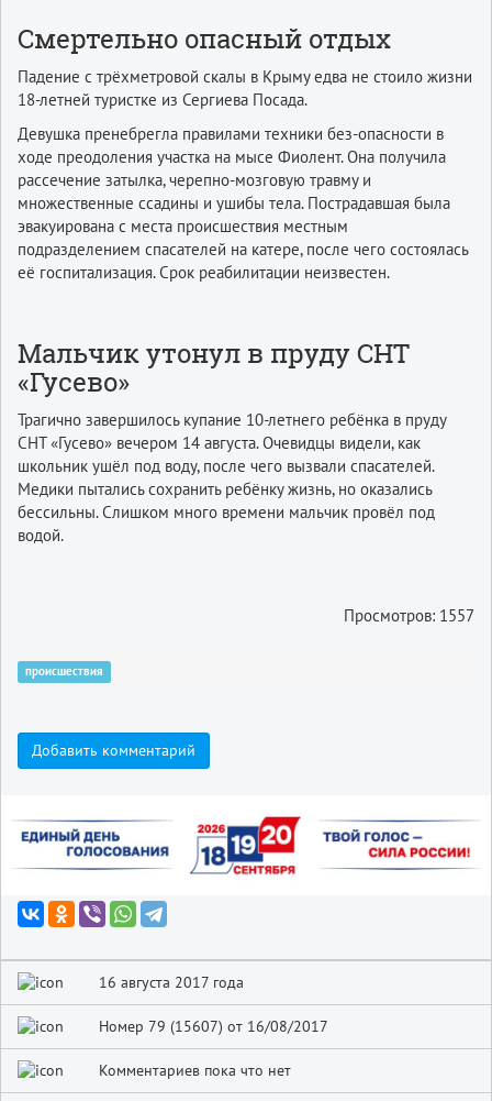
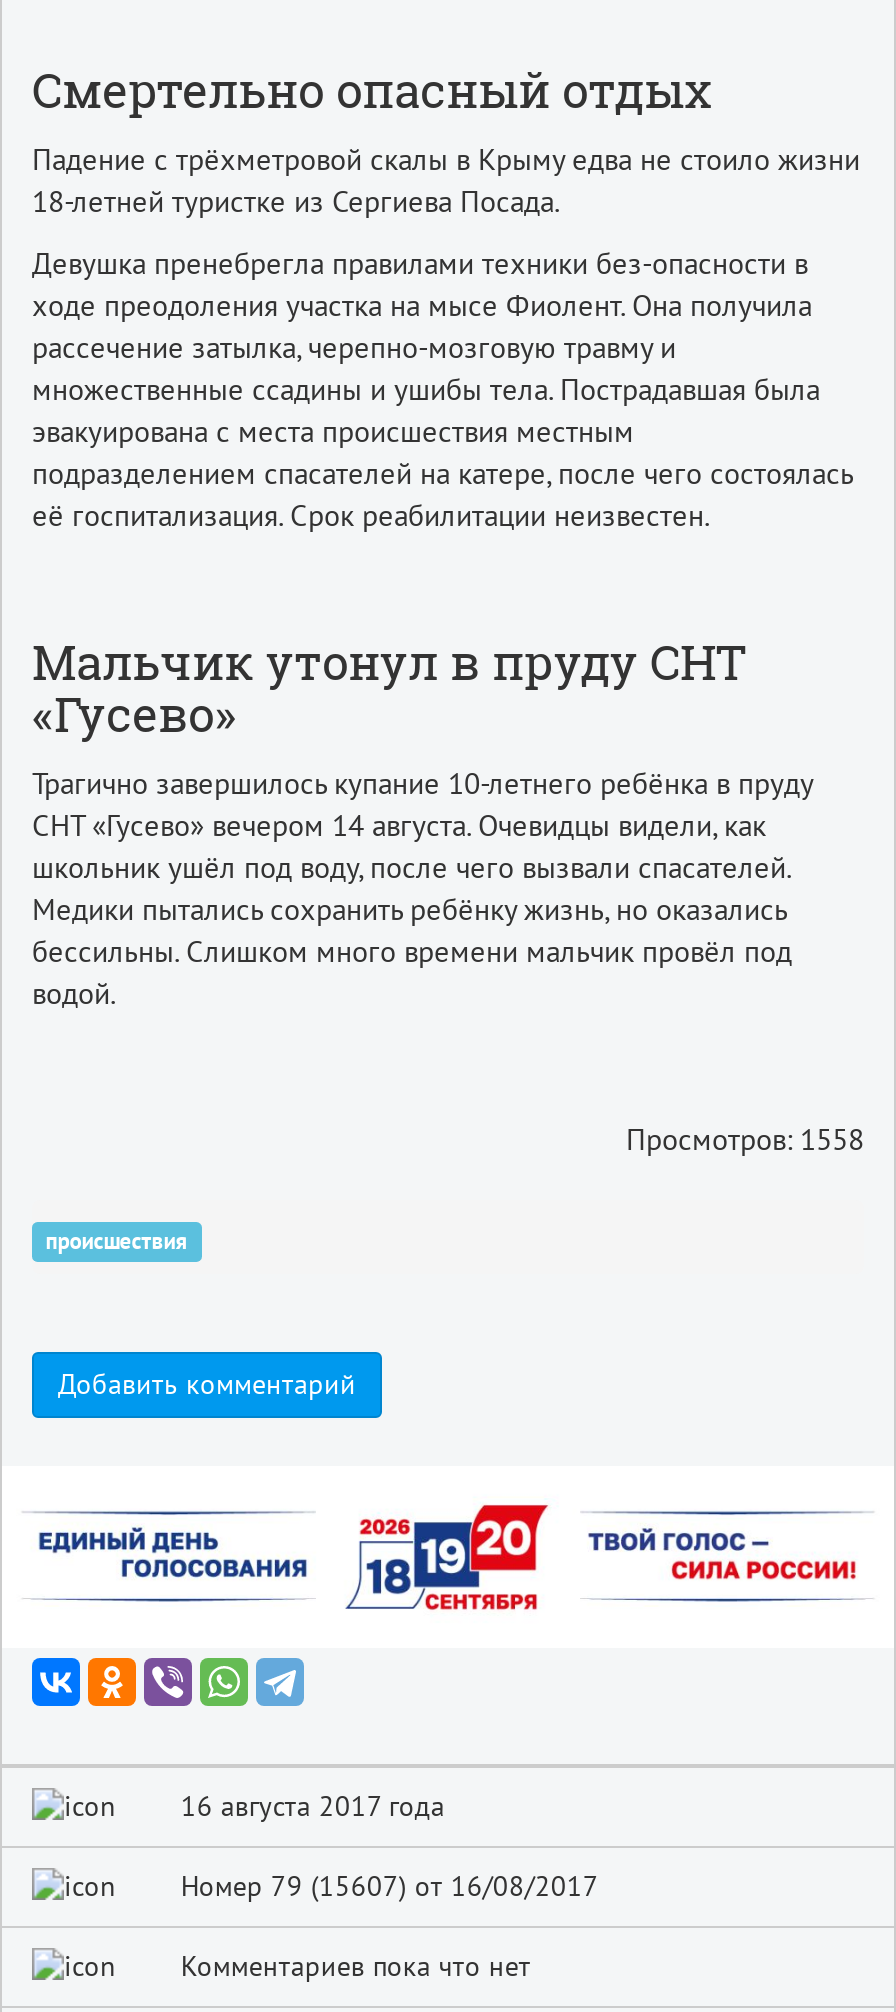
- Просмотров: 1557
+ Просмотров: 1558
